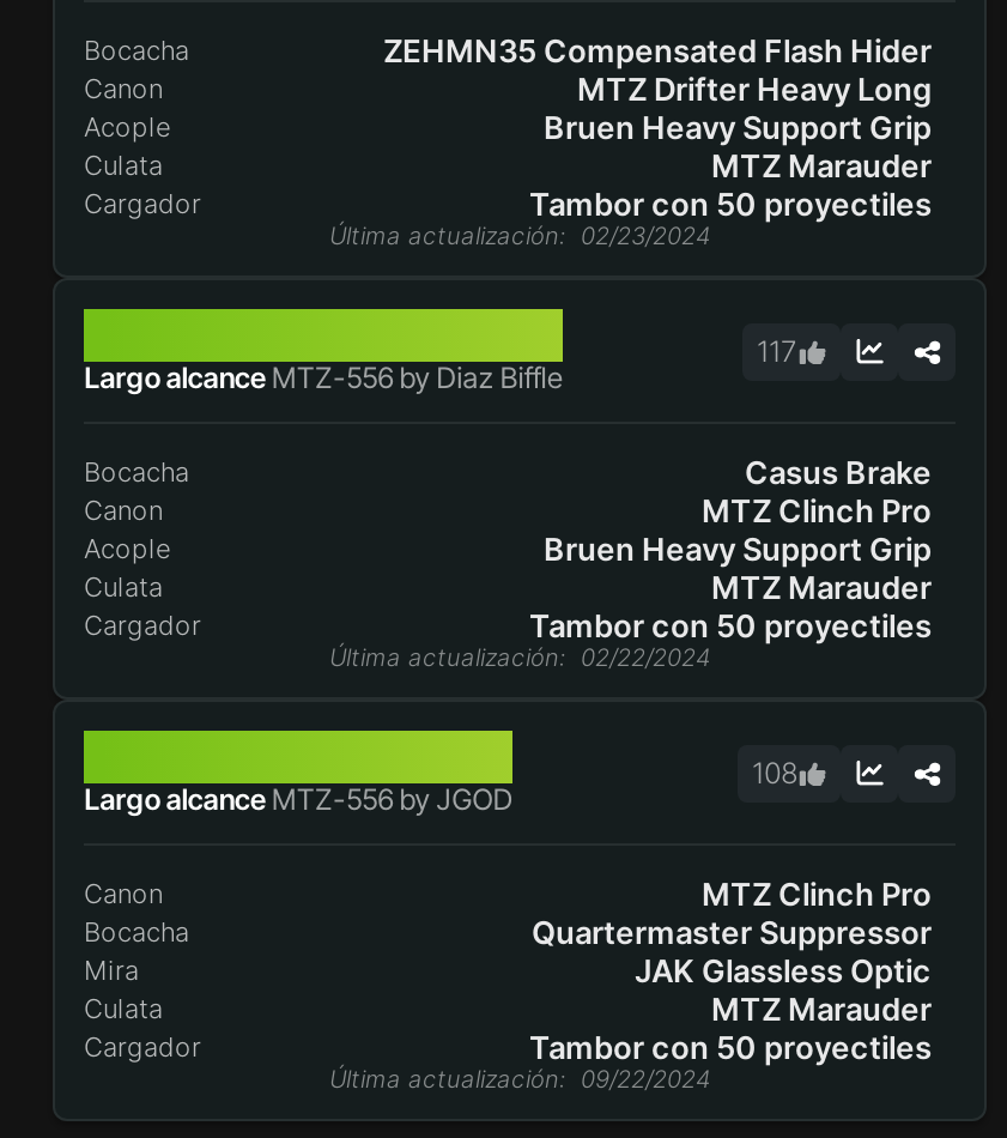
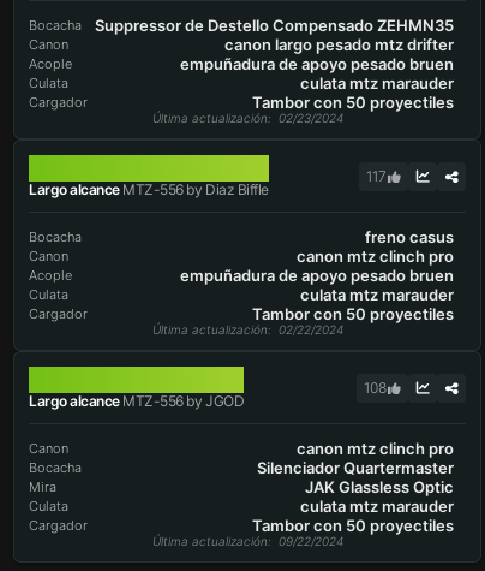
- ZEHMN35 Compensated Flash Hider
+ Suppressor de Destello Compensado ZEHMN35

- MTZ Drifter Heavy Long
+ canon largo pesado mtz drifter

- Bruen Heavy Support Grip
+ empuñadura de apoyo pesado bruen

- MTZ Marauder
+ culata mtz marauder

- Casus Brake
+ freno casus

- MTZ Clinch Pro
+ canon mtz clinch pro

- Bruen Heavy Support Grip
+ empuñadura de apoyo pesado bruen

- MTZ Marauder
+ culata mtz marauder

- MTZ Clinch Pro
+ canon mtz clinch pro

- Quartermaster Suppressor
+ Silenciador Quartermaster

- MTZ Marauder
+ culata mtz marauder
